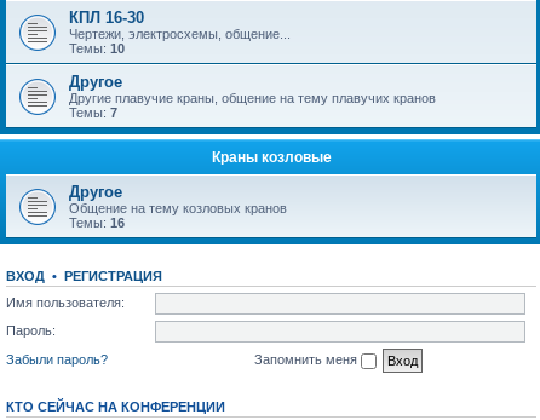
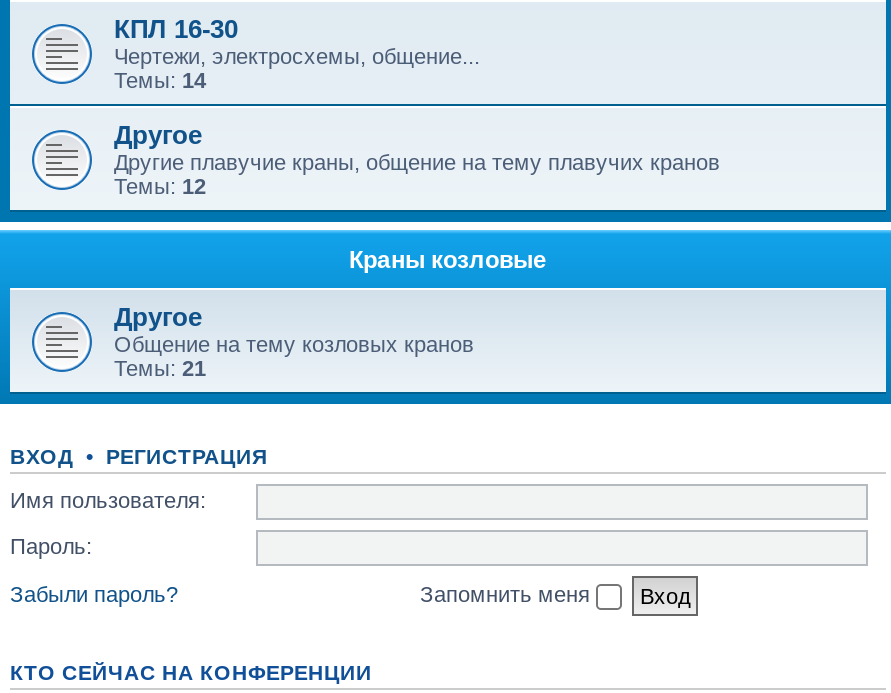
- Темы: 10
+ Темы: 14

- Темы: 7
+ Темы: 12

- Темы: 16
+ Темы: 21
